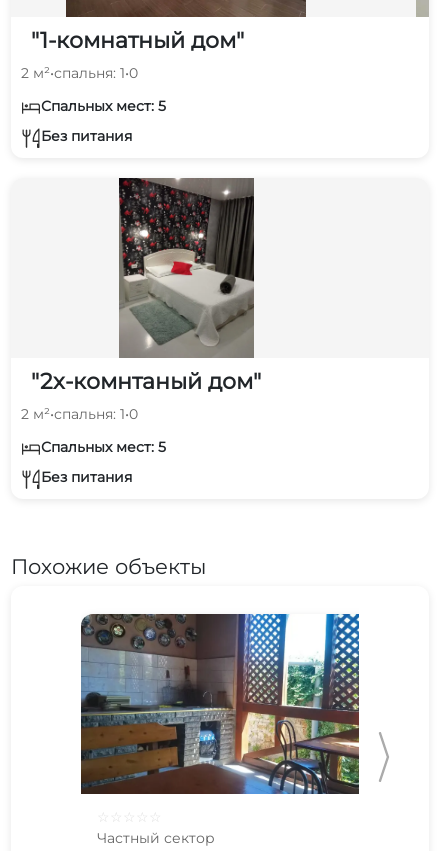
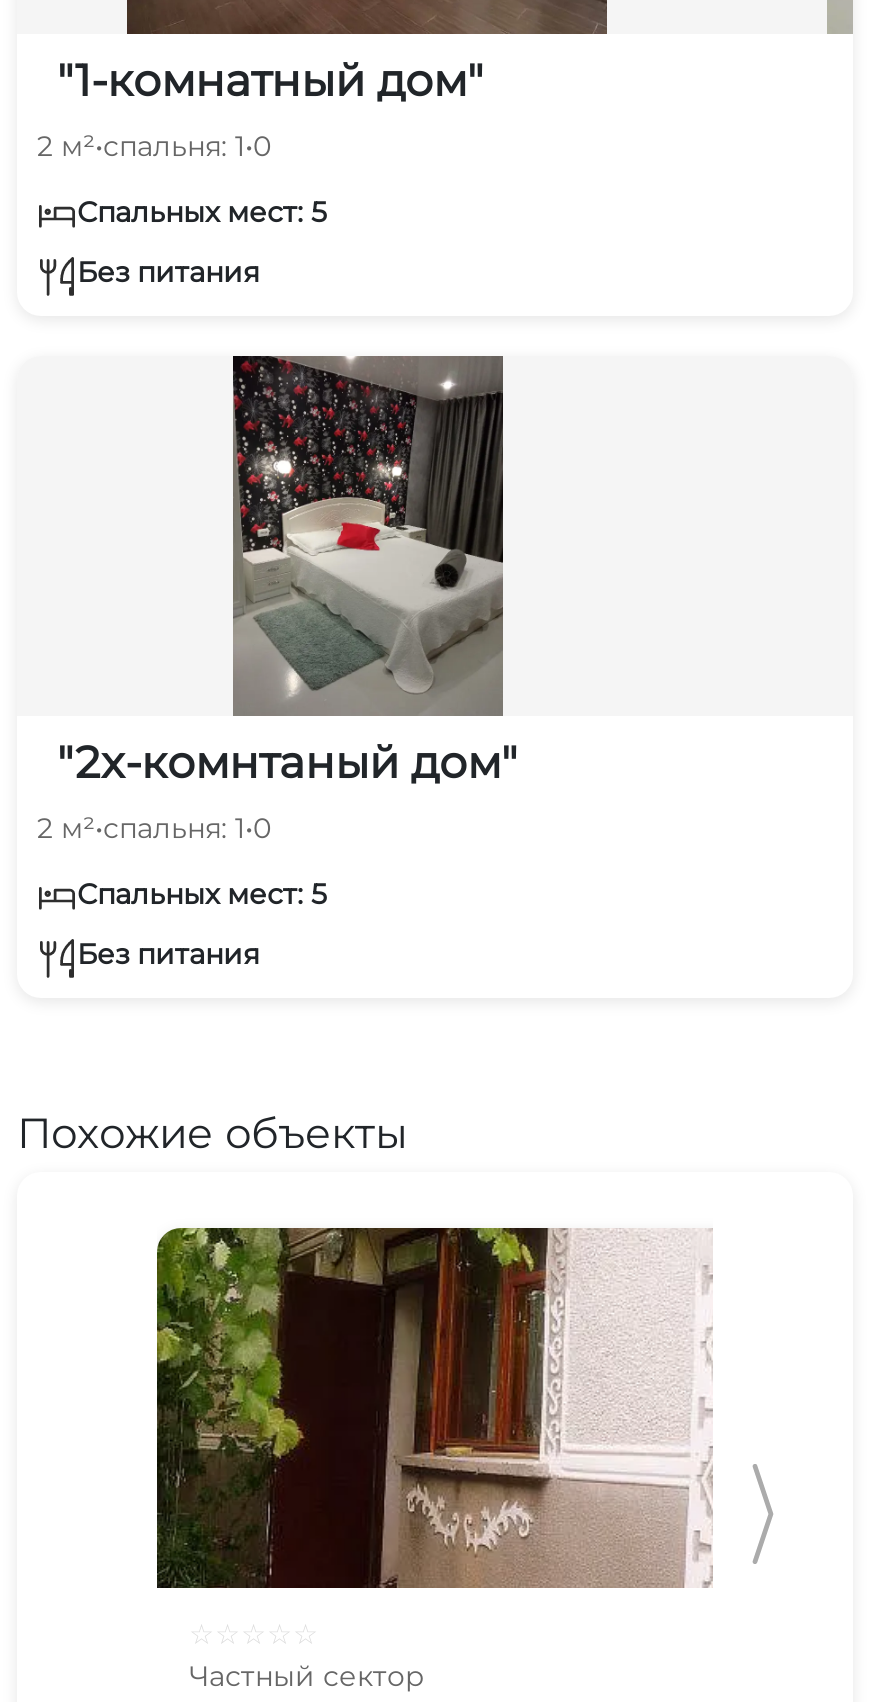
- [image]
+ [image]
